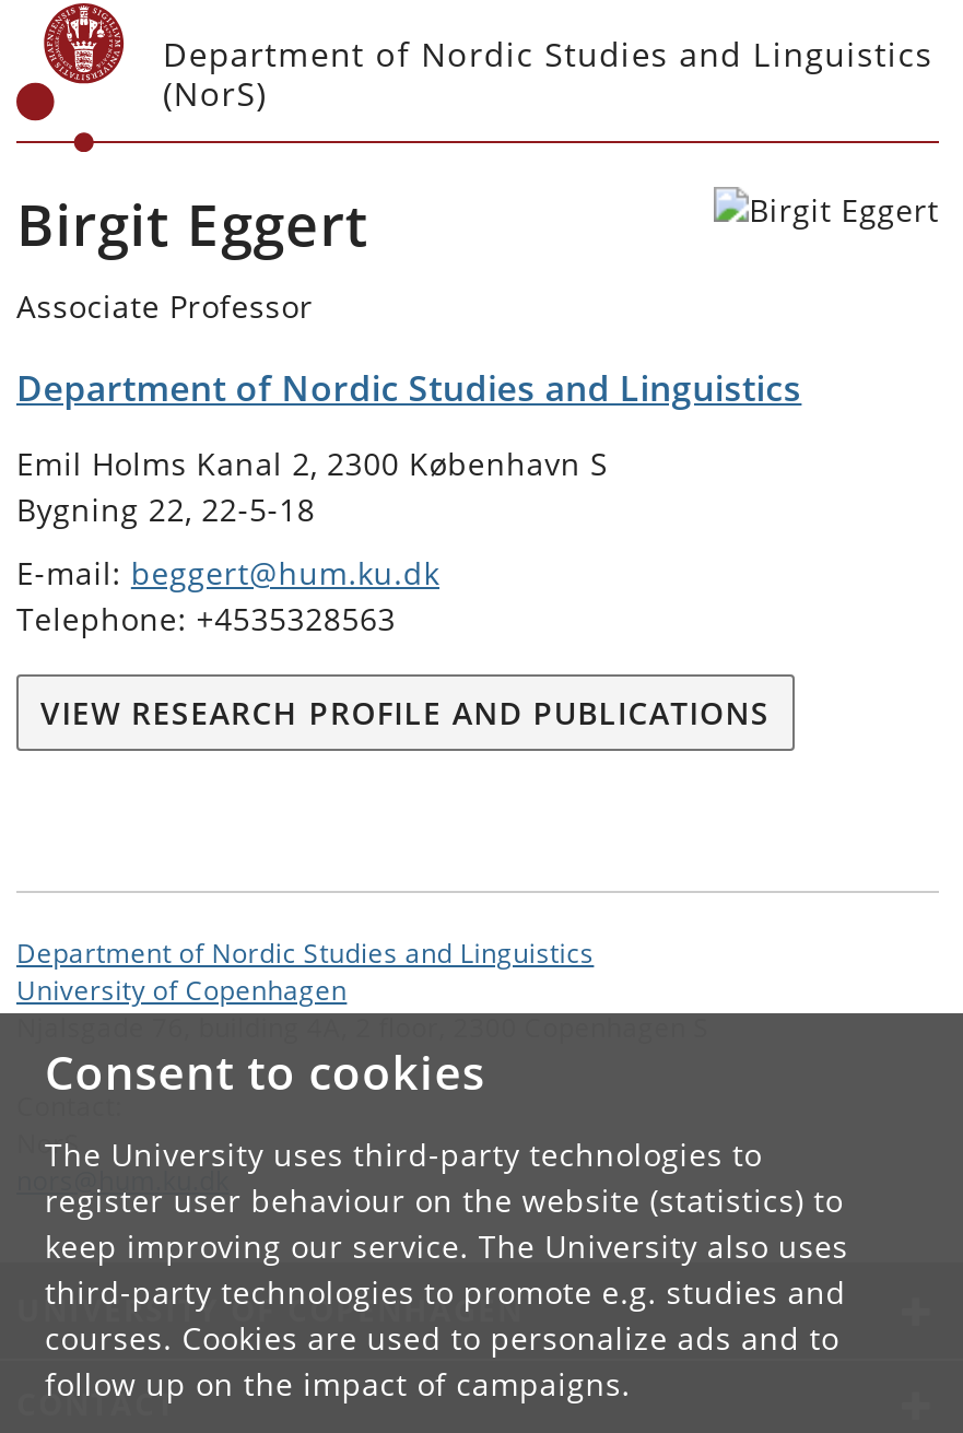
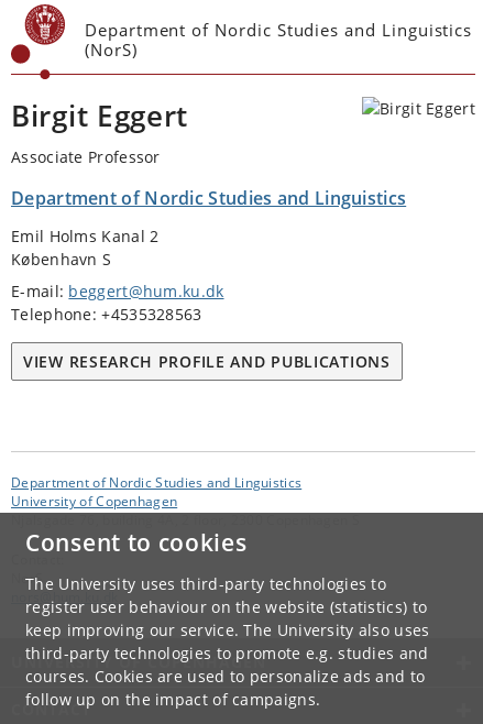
- Emil Holms Kanal 2, 2300 København S
- Bygning 22, 22-5-18
+ Emil Holms Kanal 2
+ København S
